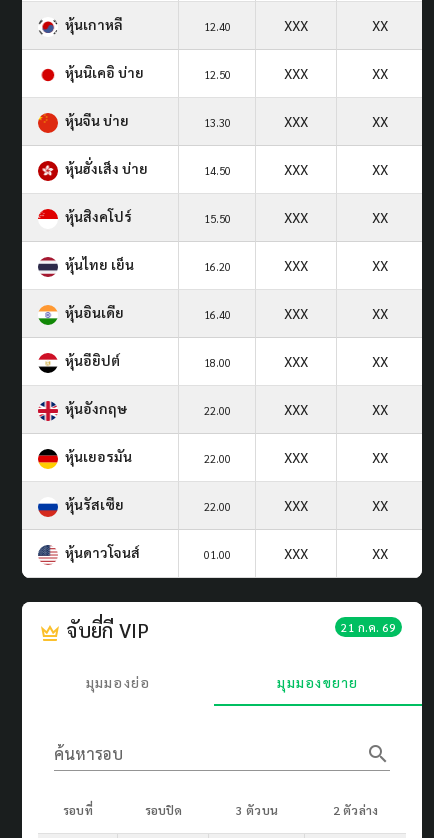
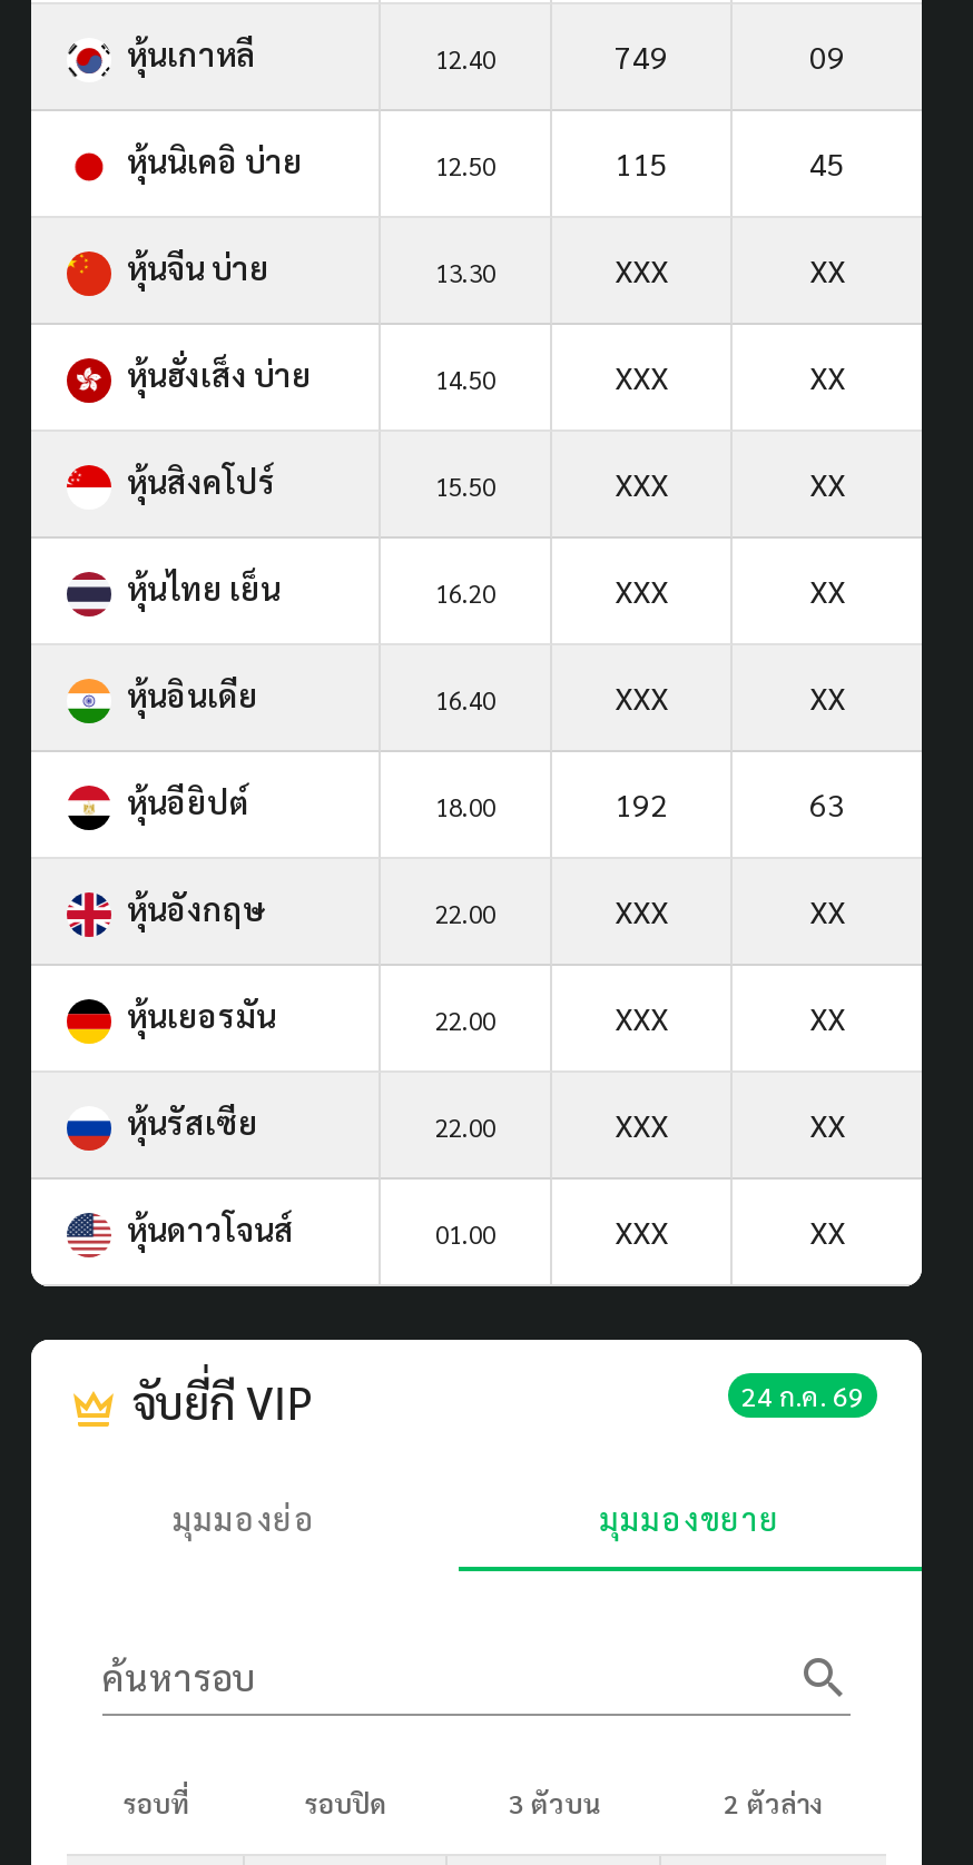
- XXX
- XX
+ 749
+ 09

- XXX
- XX
+ 115
+ 45

- XXX
- XX
+ 192
+ 63

- 21 ก.ค. 69
+ 24 ก.ค. 69
